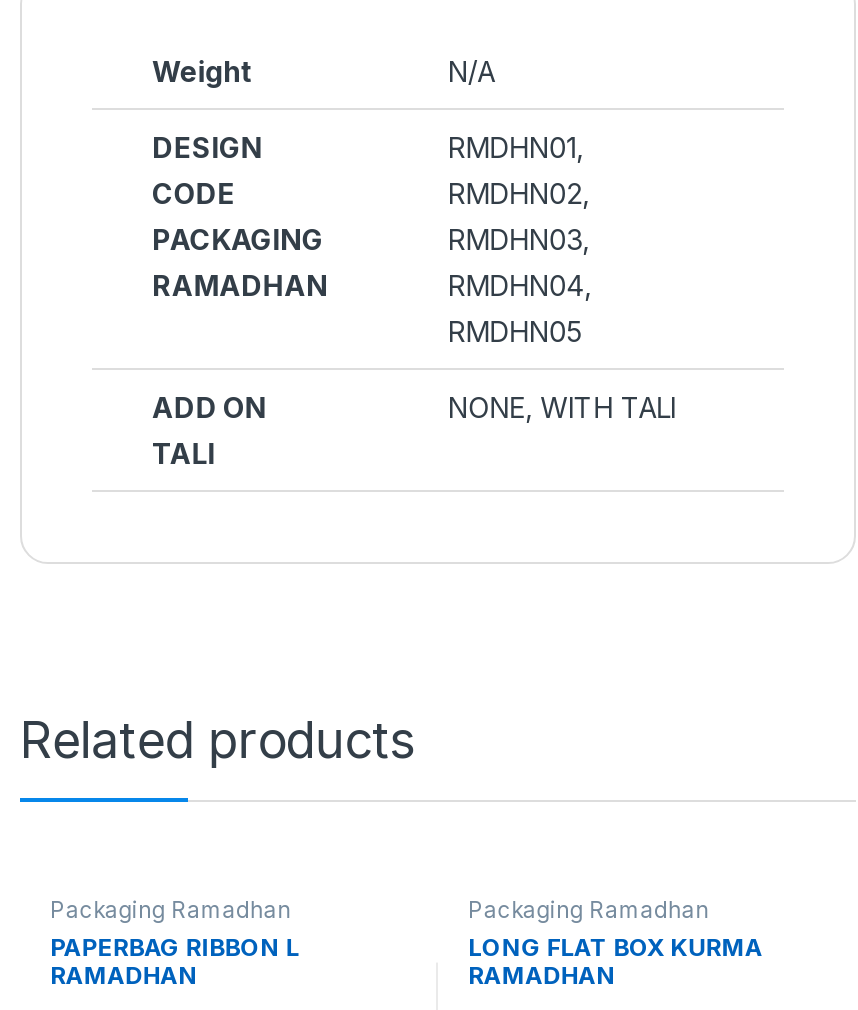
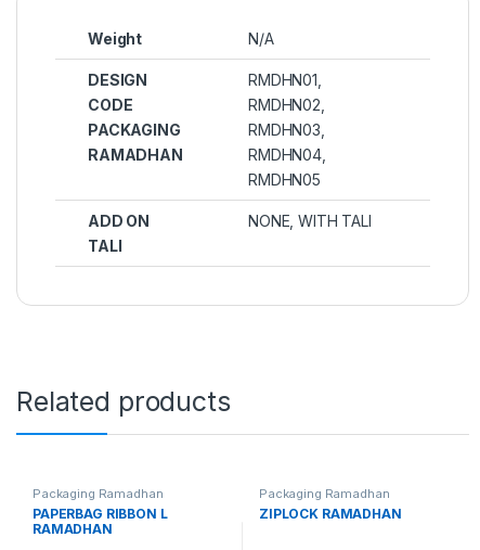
- LONG FLAT BOX KURMA
- RAMADHAN
+ ZIPLOCK RAMADHAN
